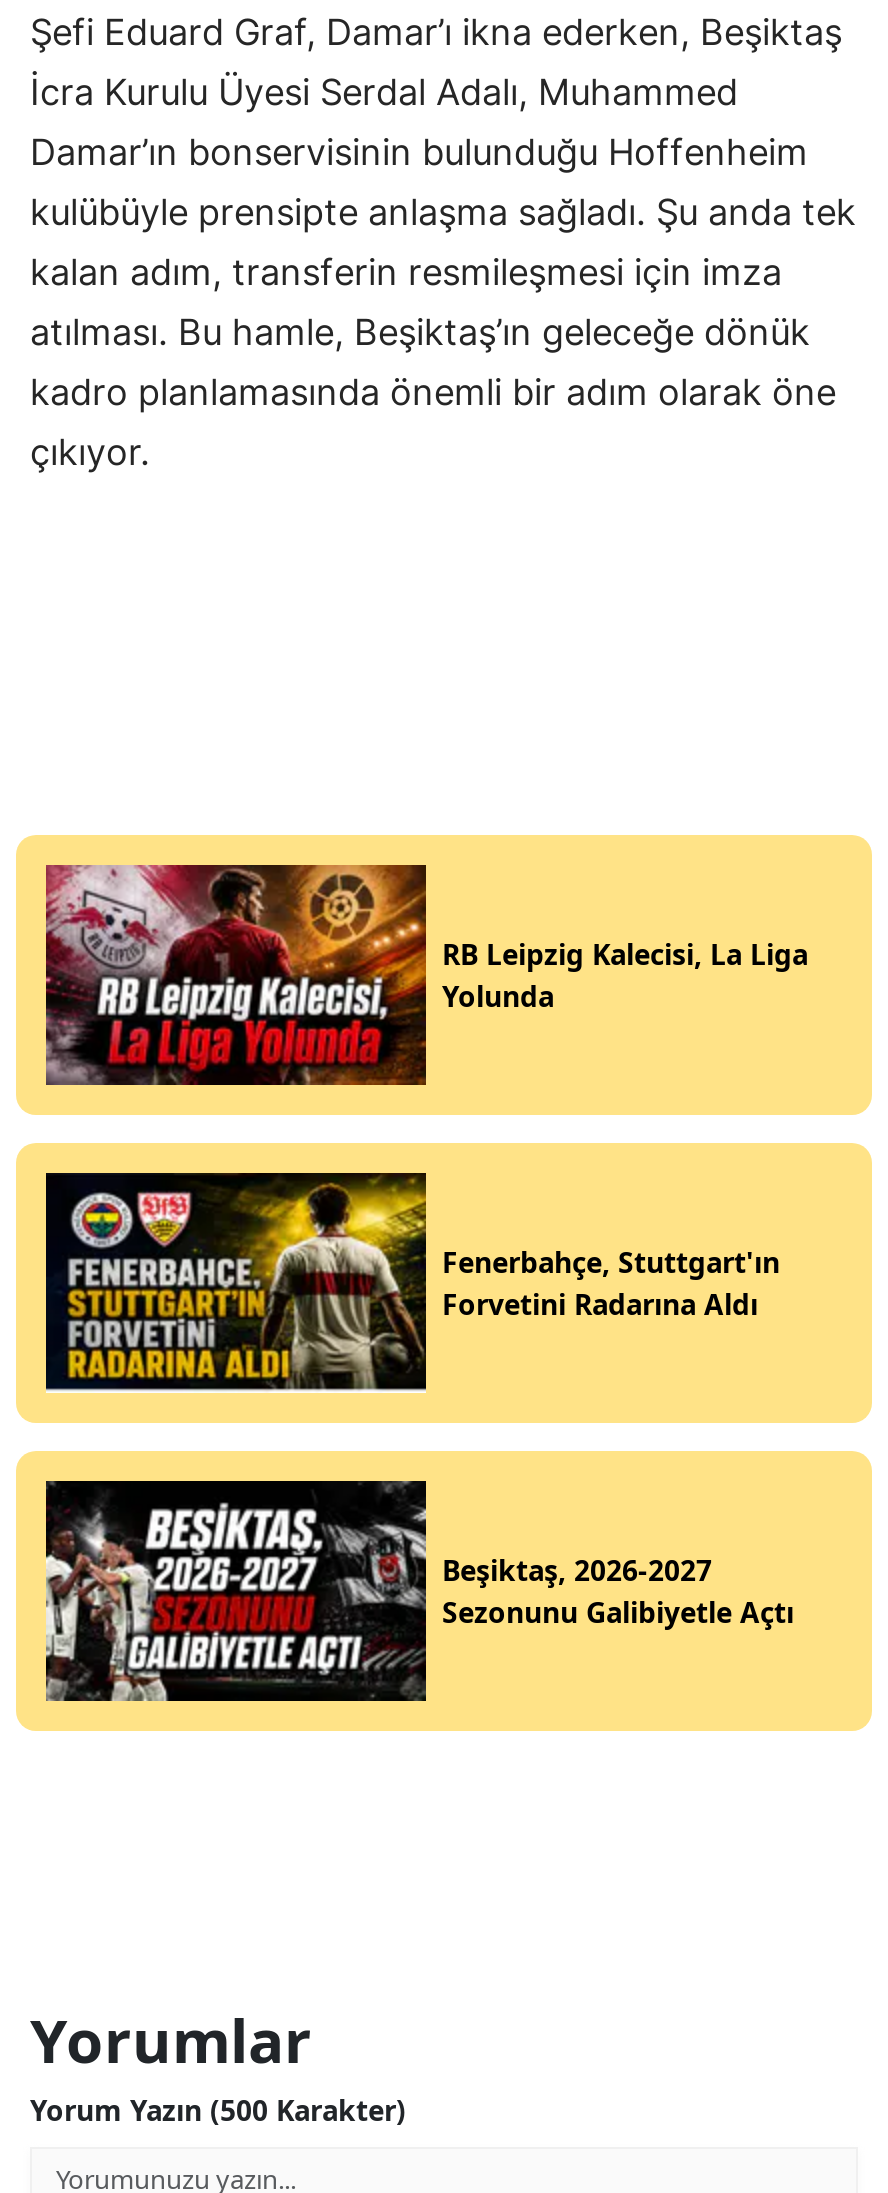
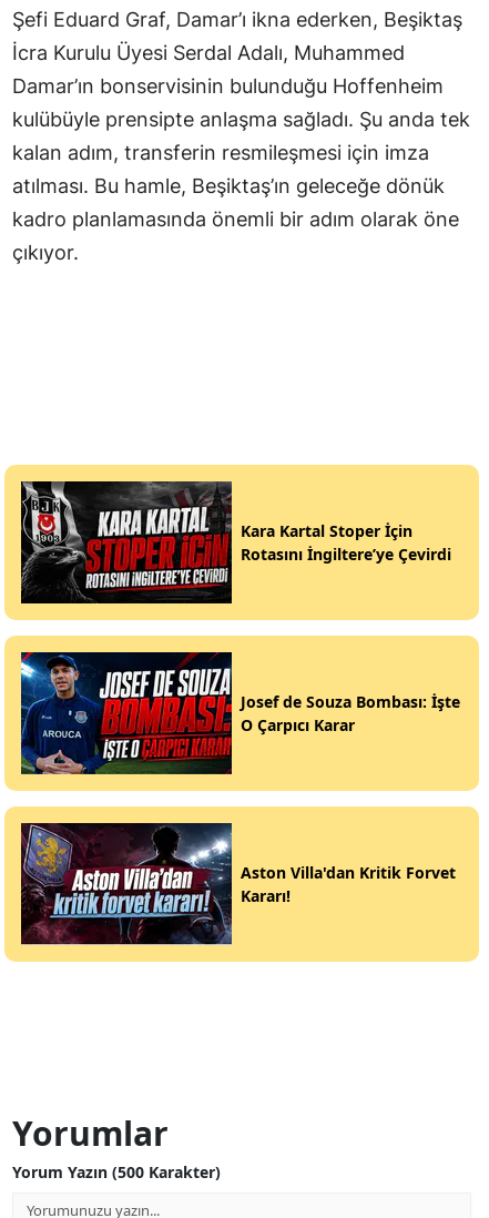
- [image]
- RB Leipzig Kalecisi, La Liga
- Yolunda
+ [image]
+ Kara Kartal Stoper İçin
+ Rotasını İngiltere’ye Çevirdi

- [image]
- Fenerbahçe, Stuttgart'ın
- Forvetini Radarına Aldı
+ [image]
+ Josef de Souza Bombası: İşte
+ O Çarpıcı Karar

- [image]
- Beşiktaş, 2026-2027
- Sezonunu Galibiyetle Açtı
+ [image]
+ Aston Villa'dan Kritik Forvet
+ Kararı!
